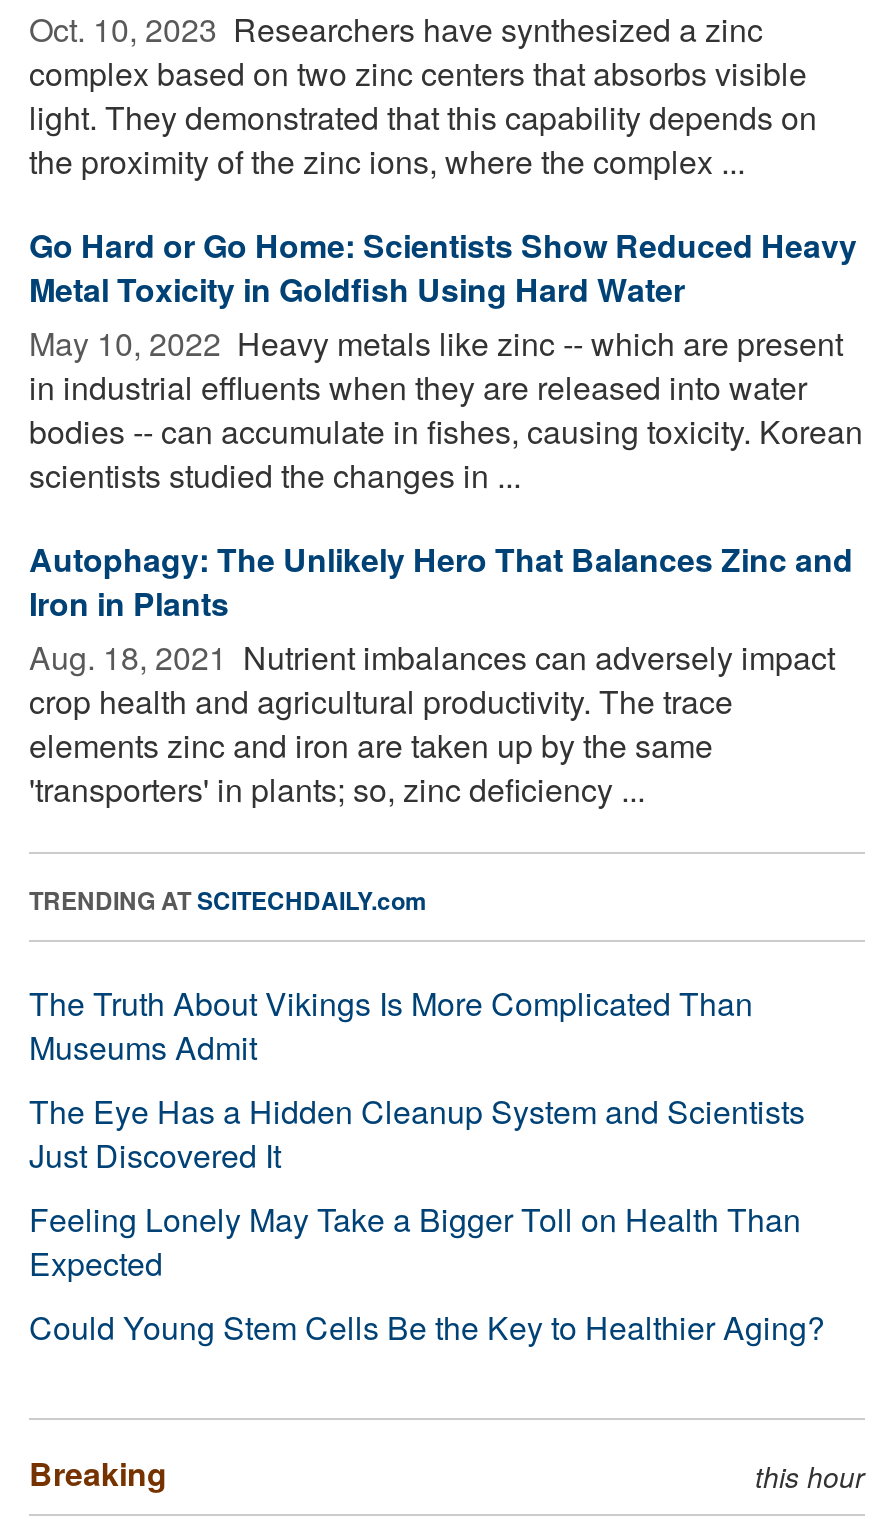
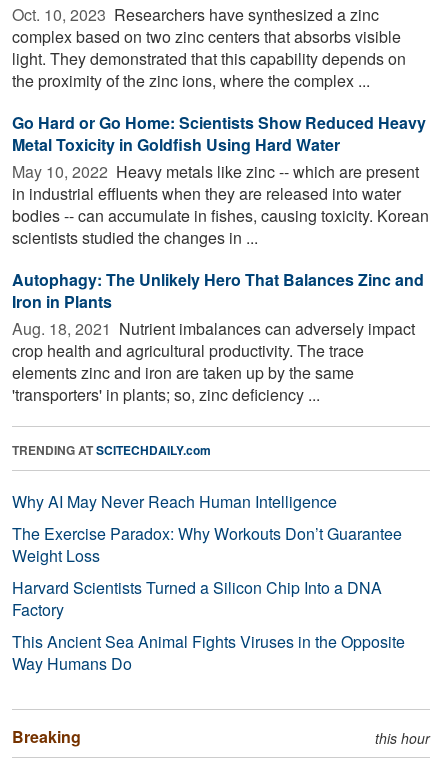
- The Truth About Vikings Is More Complicated Than
- Museums Admit
- The Eye Has a Hidden Cleanup System and Scientists
- Just Discovered It
- Feeling Lonely May Take a Bigger Toll on Health Than
- Expected
- Could Young Stem Cells Be the Key to Healthier Aging?
+ Why AI May Never Reach Human Intelligence
+ The Exercise Paradox: Why Workouts Don’t Guarantee
+ Weight Loss
+ Harvard Scientists Turned a Silicon Chip Into a DNA
+ Factory
+ This Ancient Sea Animal Fights Viruses in the Opposite
+ Way Humans Do
